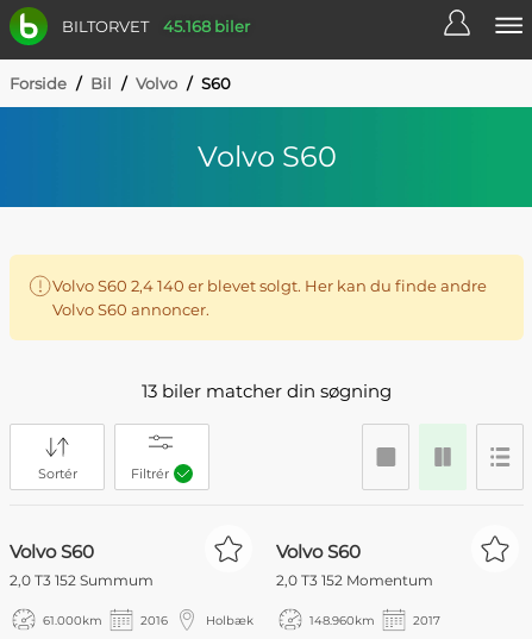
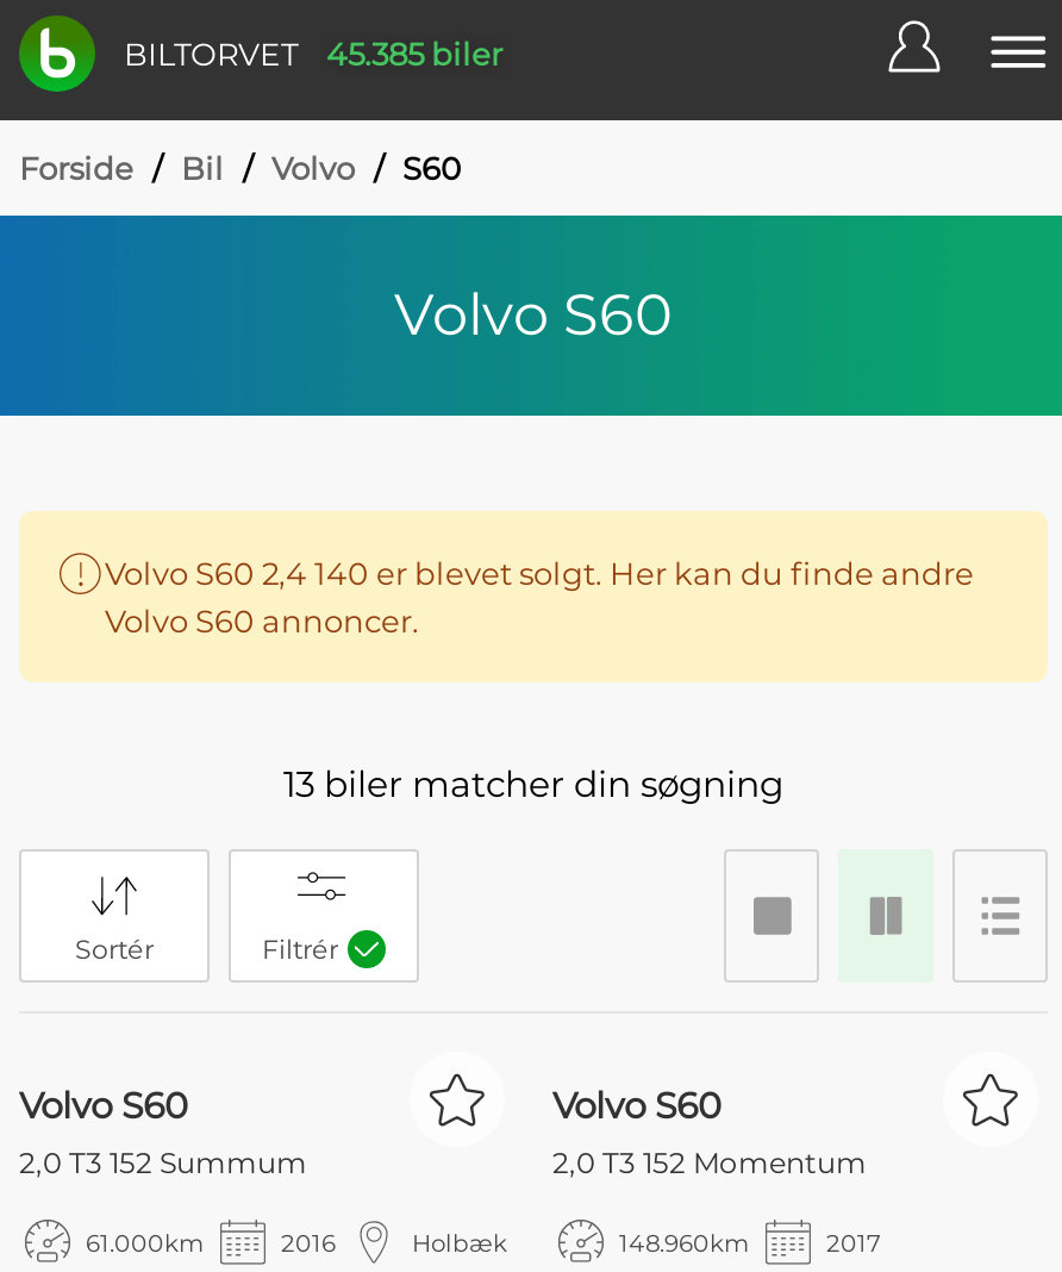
- BILTORVET 45.168 biler
+ BILTORVET 45.385 biler
